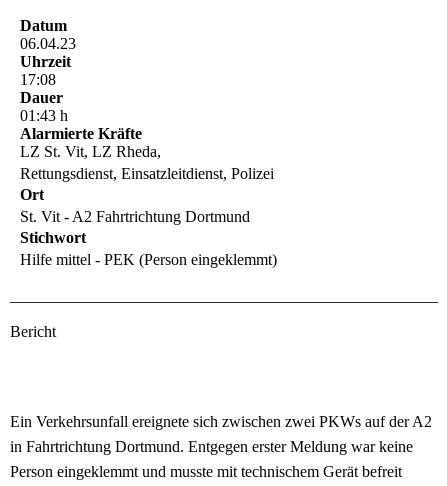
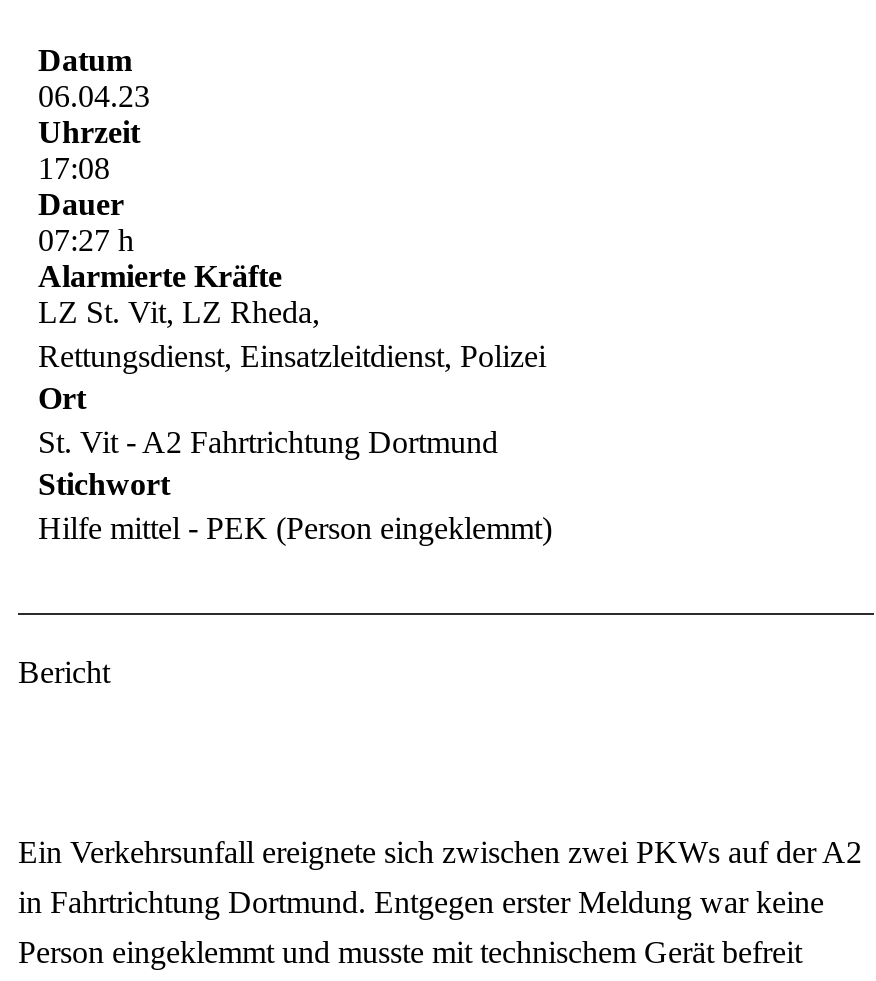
- 01:43 h
+ 07:27 h
